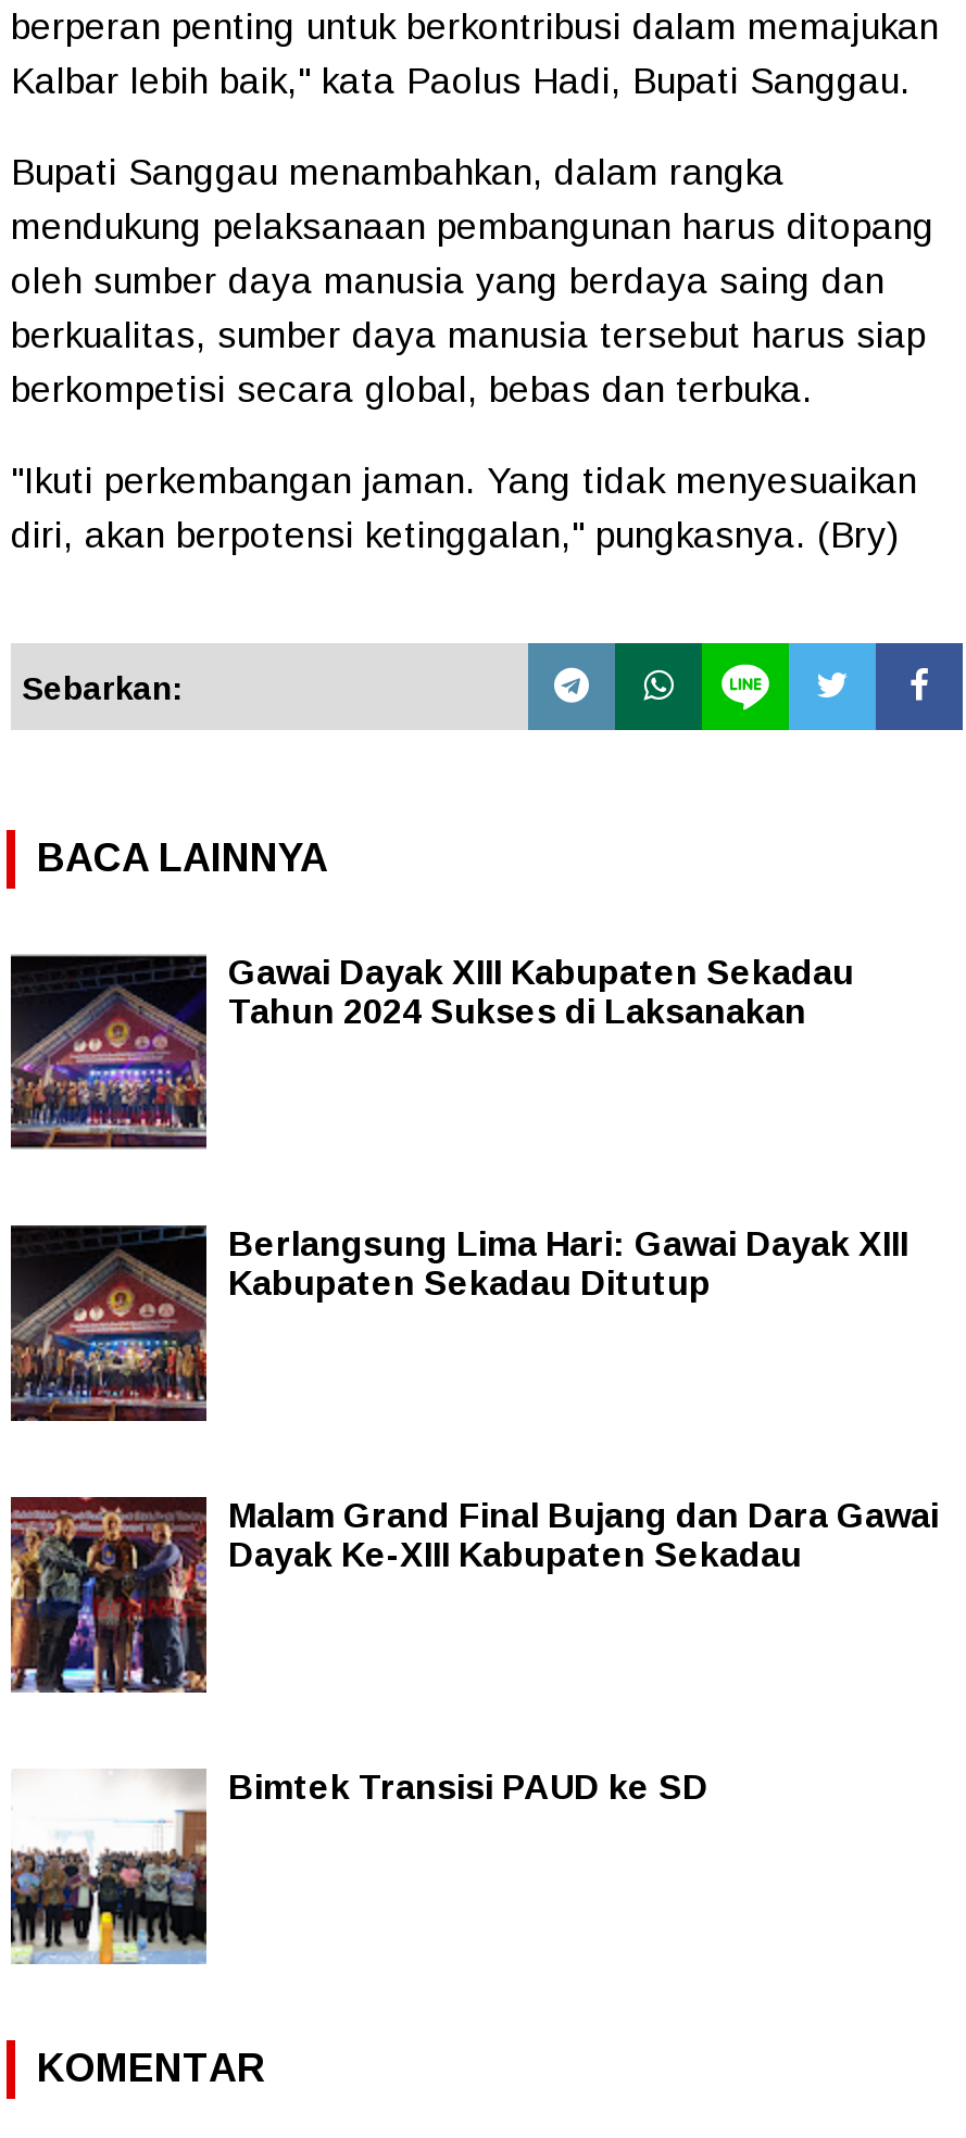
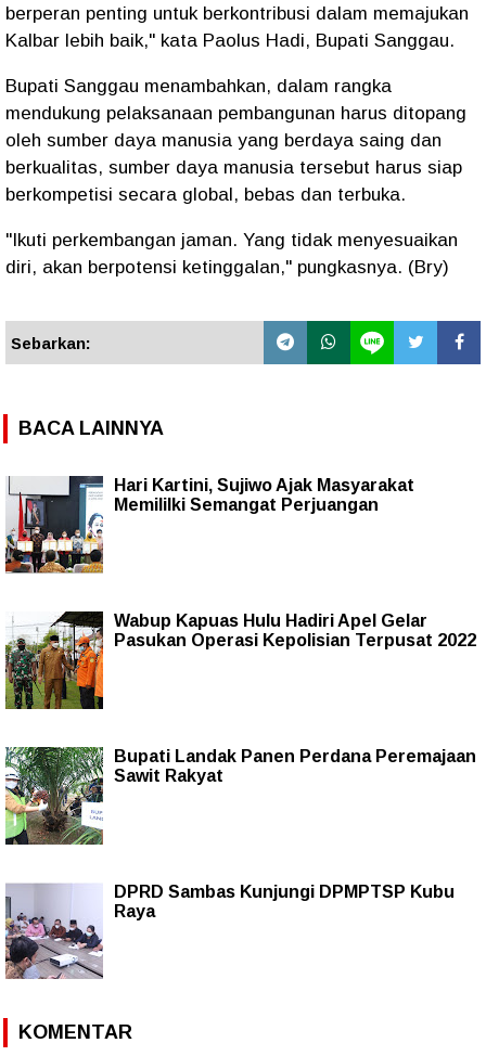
- [image]
- Gawai Dayak XIII Kabupaten Sekadau
- Tahun 2024 Sukses di Laksanakan
+ [image]
+ Hari Kartini, Sujiwo Ajak Masyarakat
+ Memililki Semangat Perjuangan

- [image]
- Berlangsung Lima Hari: Gawai Dayak XIII
- Kabupaten Sekadau Ditutup
+ [image]
+ Wabup Kapuas Hulu Hadiri Apel Gelar
+ Pasukan Operasi Kepolisian Terpusat 2022

- [image]
- Malam Grand Final Bujang dan Dara Gawai
- Dayak Ke-XIII Kabupaten Sekadau
+ [image]
+ Bupati Landak Panen Perdana Peremajaan
+ Sawit Rakyat

- [image]
- Bimtek Transisi PAUD ke SD
+ [image]
+ DPRD Sambas Kunjungi DPMPTSP Kubu
+ Raya
